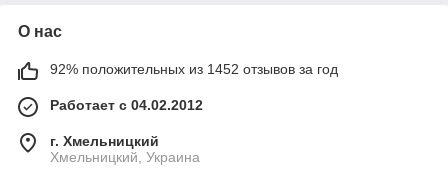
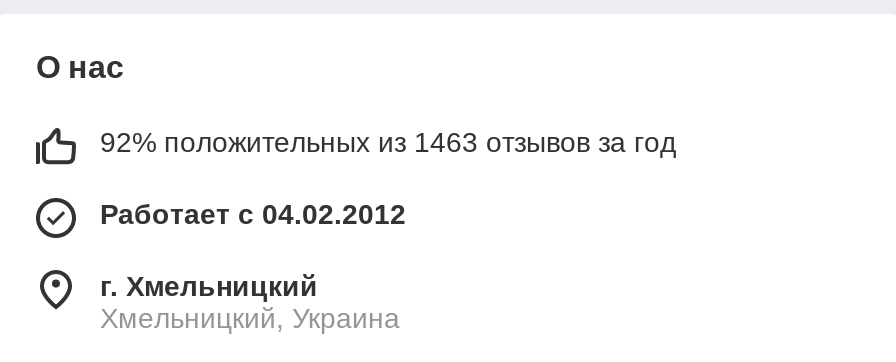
- 92% положительных из 1452 отзывов за год
+ 92% положительных из 1463 отзывов за год
